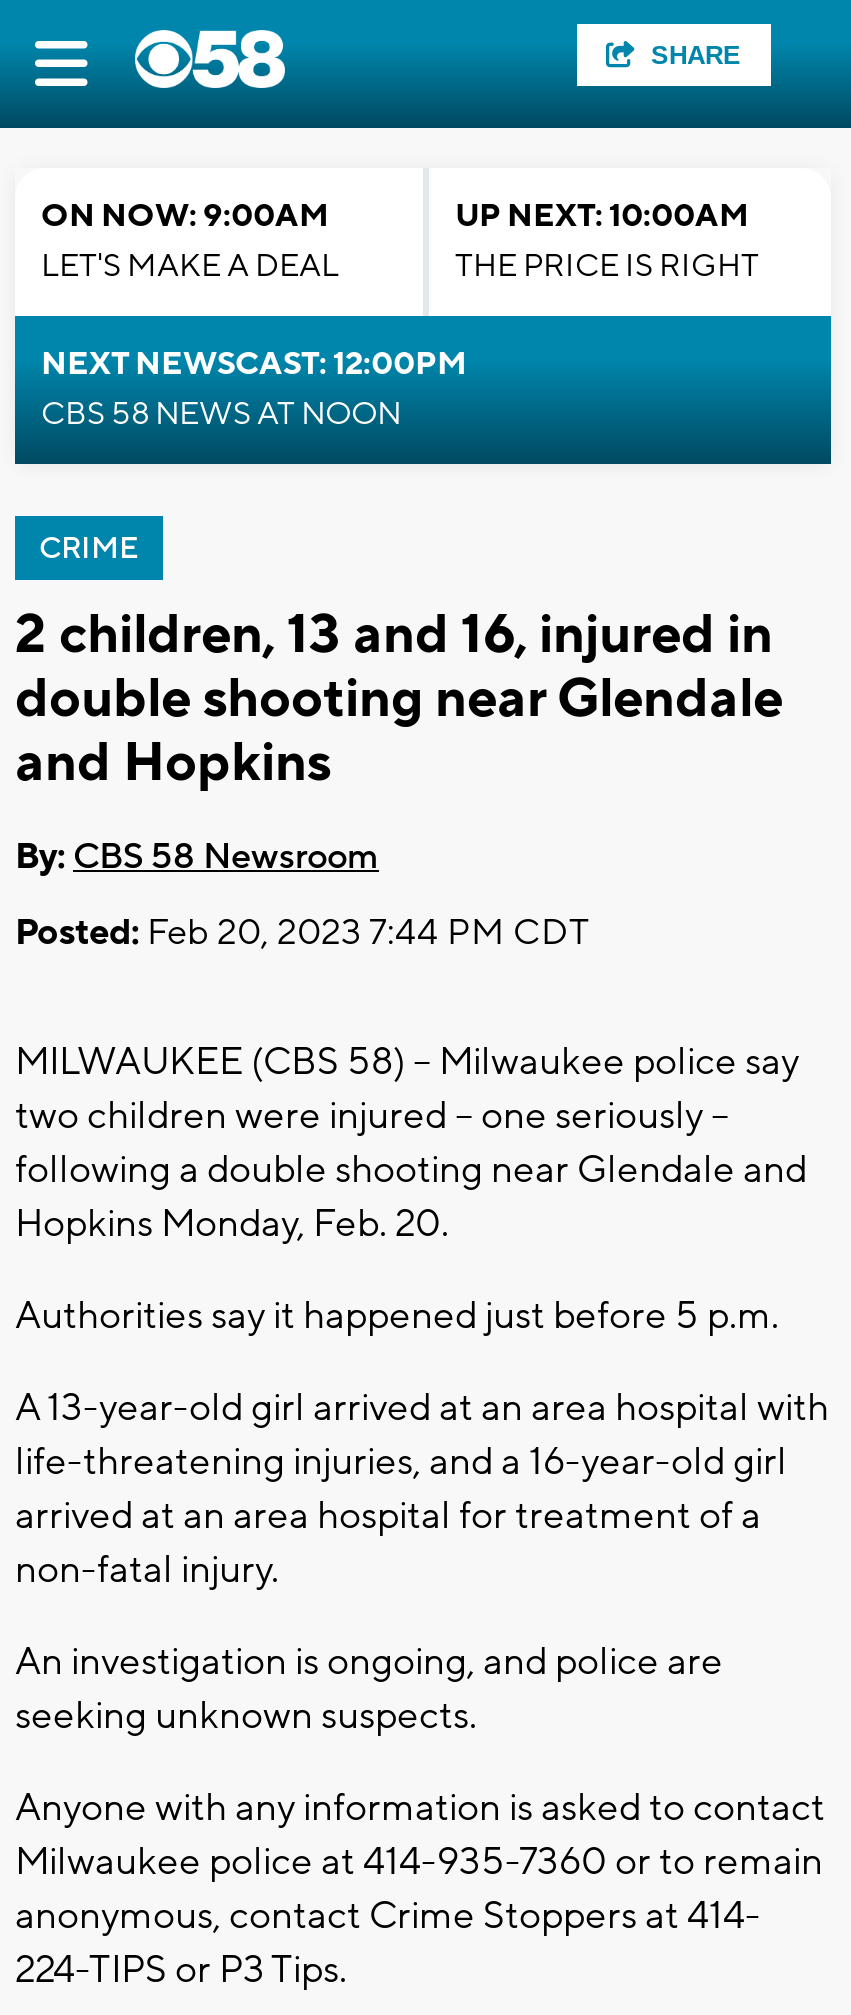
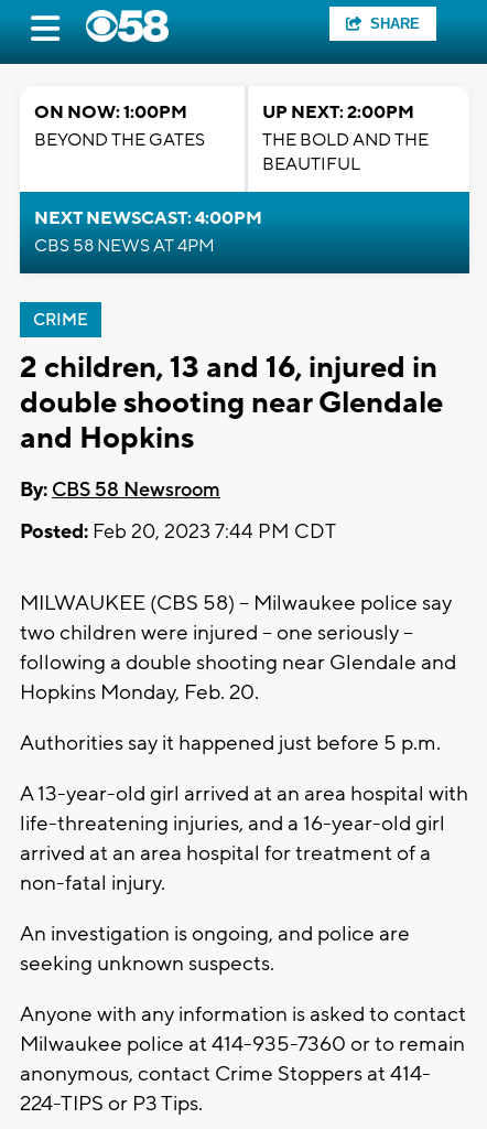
- ON NOW: 9:00AM
- LET'S MAKE A DEAL
+ ON NOW: 1:00PM
+ BEYOND THE GATES

- UP NEXT: 10:00AM
- THE PRICE IS RIGHT
+ UP NEXT: 2:00PM
+ THE BOLD AND THE
+ BEAUTIFUL

- NEXT NEWSCAST: 12:00PM
- CBS 58 NEWS AT NOON
+ NEXT NEWSCAST: 4:00PM
+ CBS 58 NEWS AT 4PM
